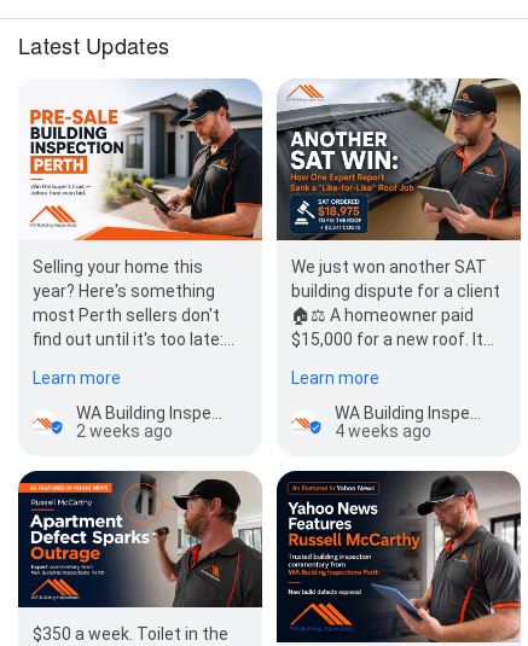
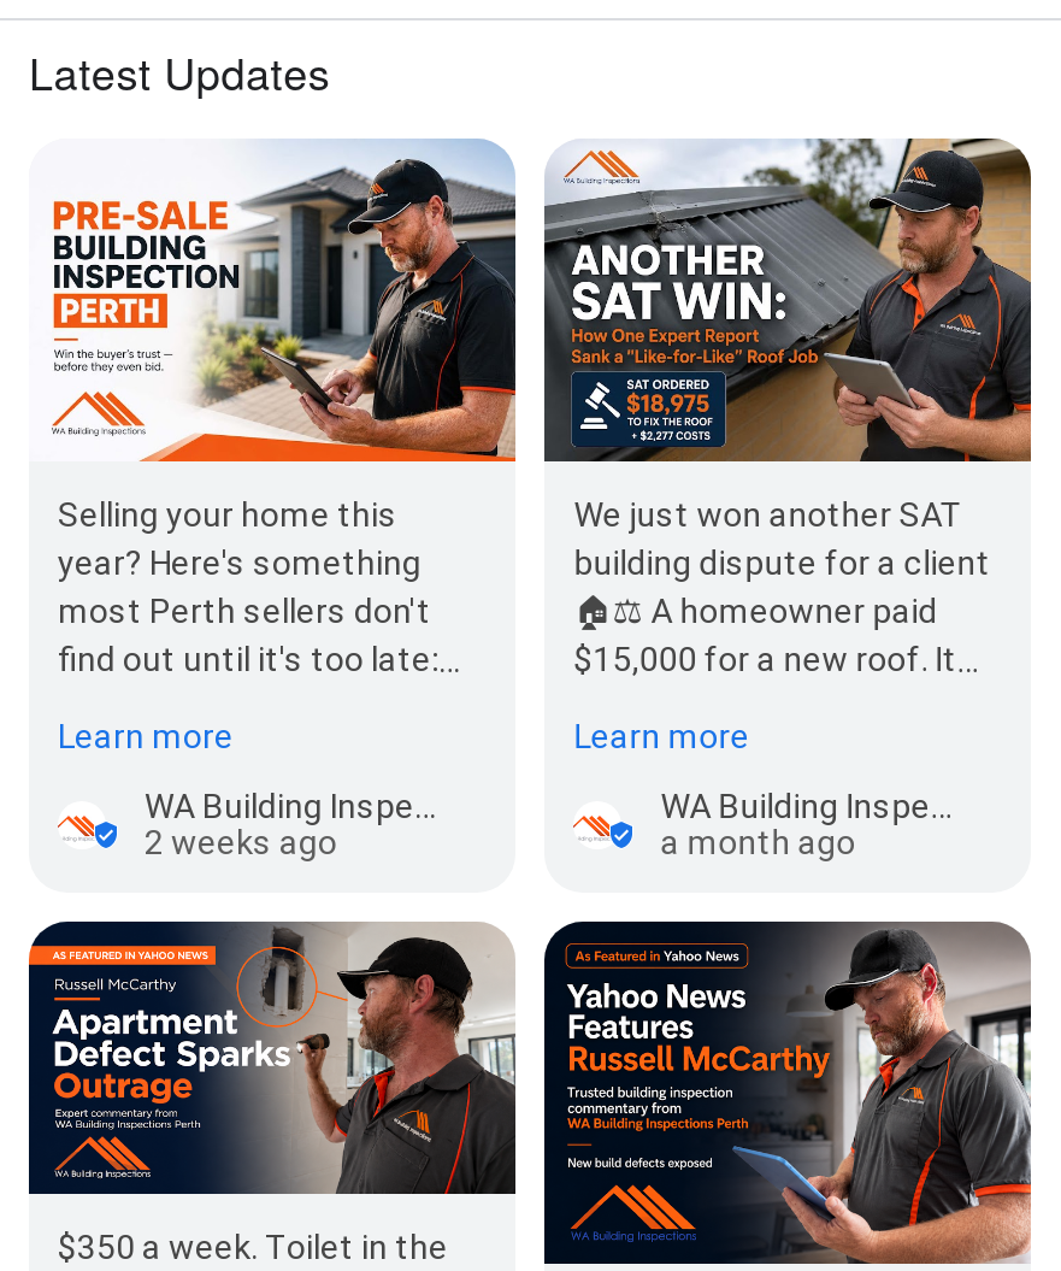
- 4 weeks ago
+ a month ago
